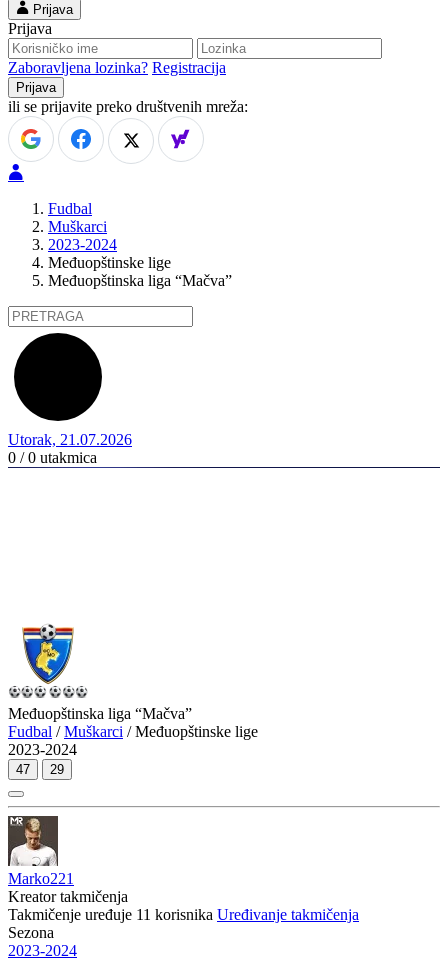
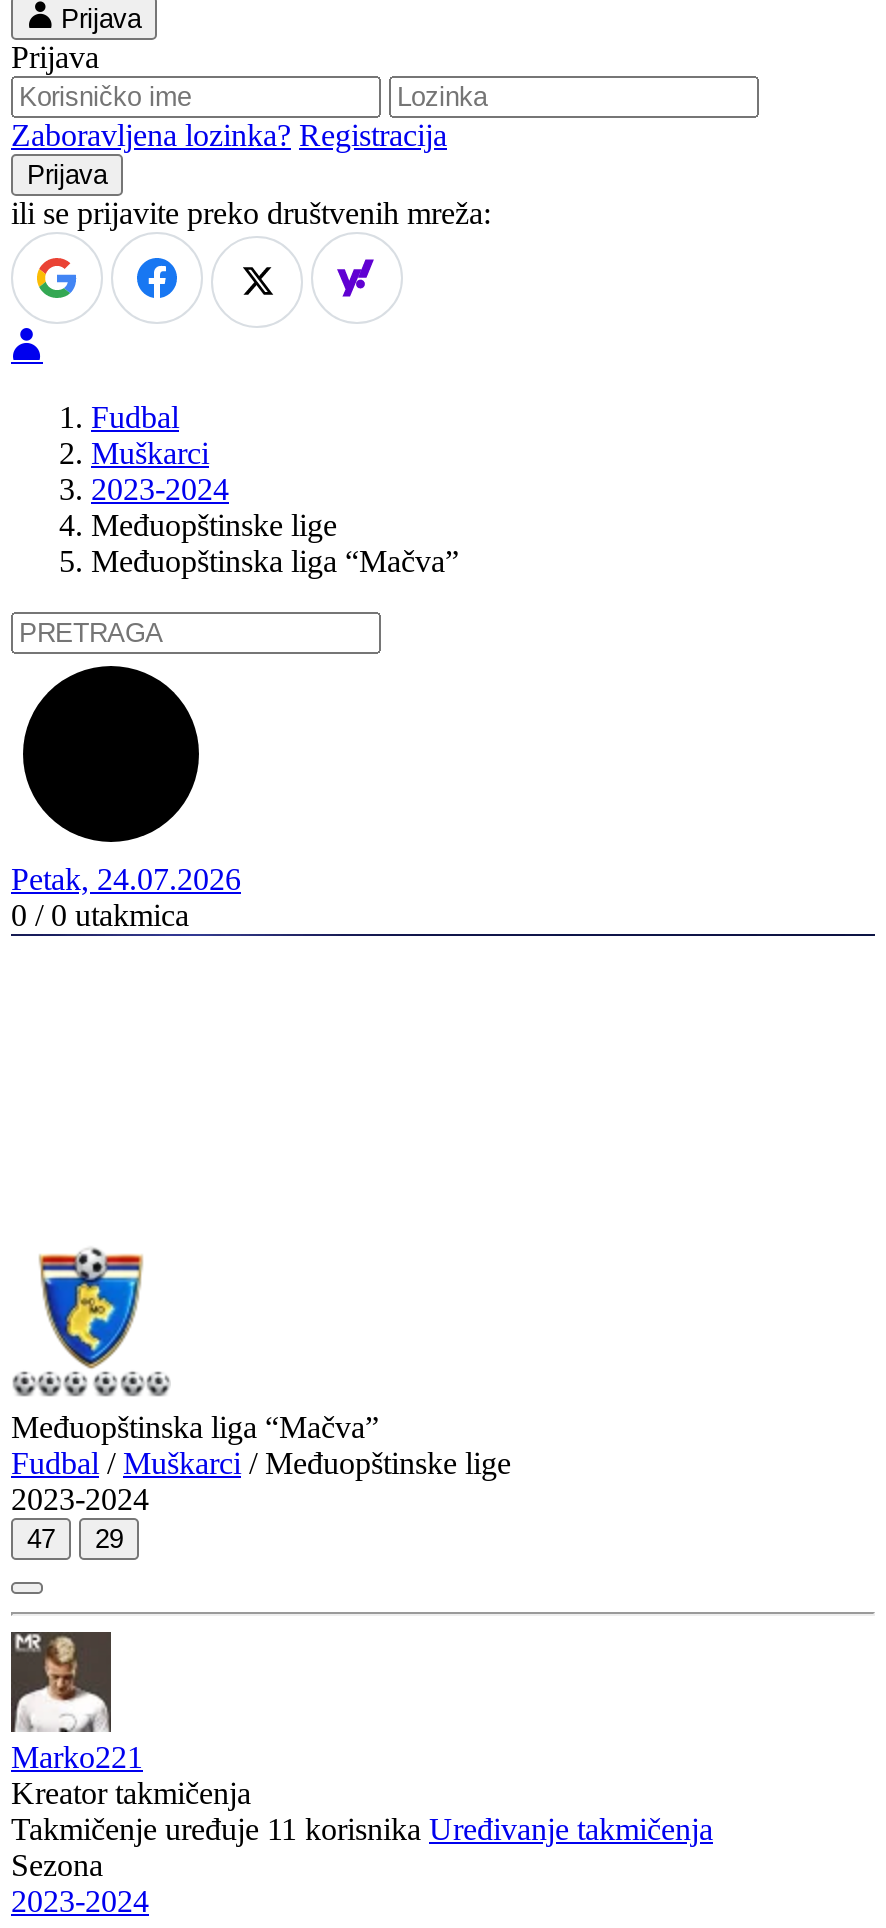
- Utorak, 21.07.2026
+ Petak, 24.07.2026
